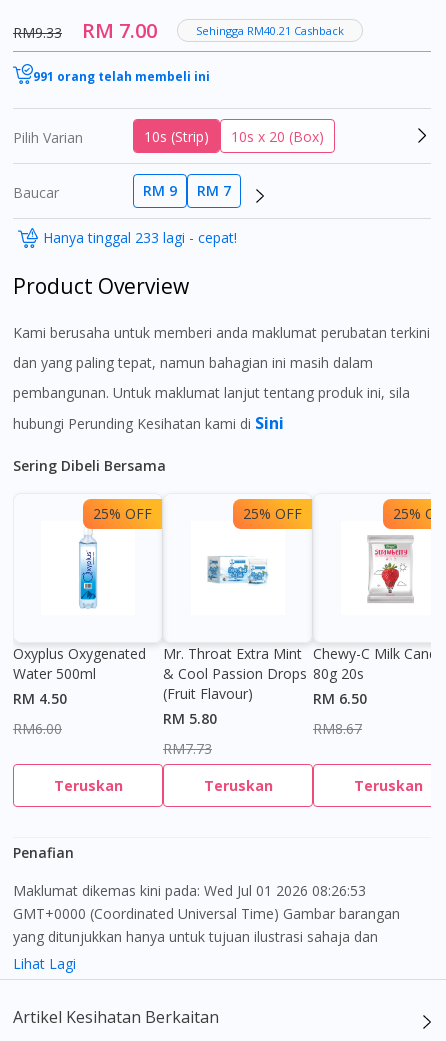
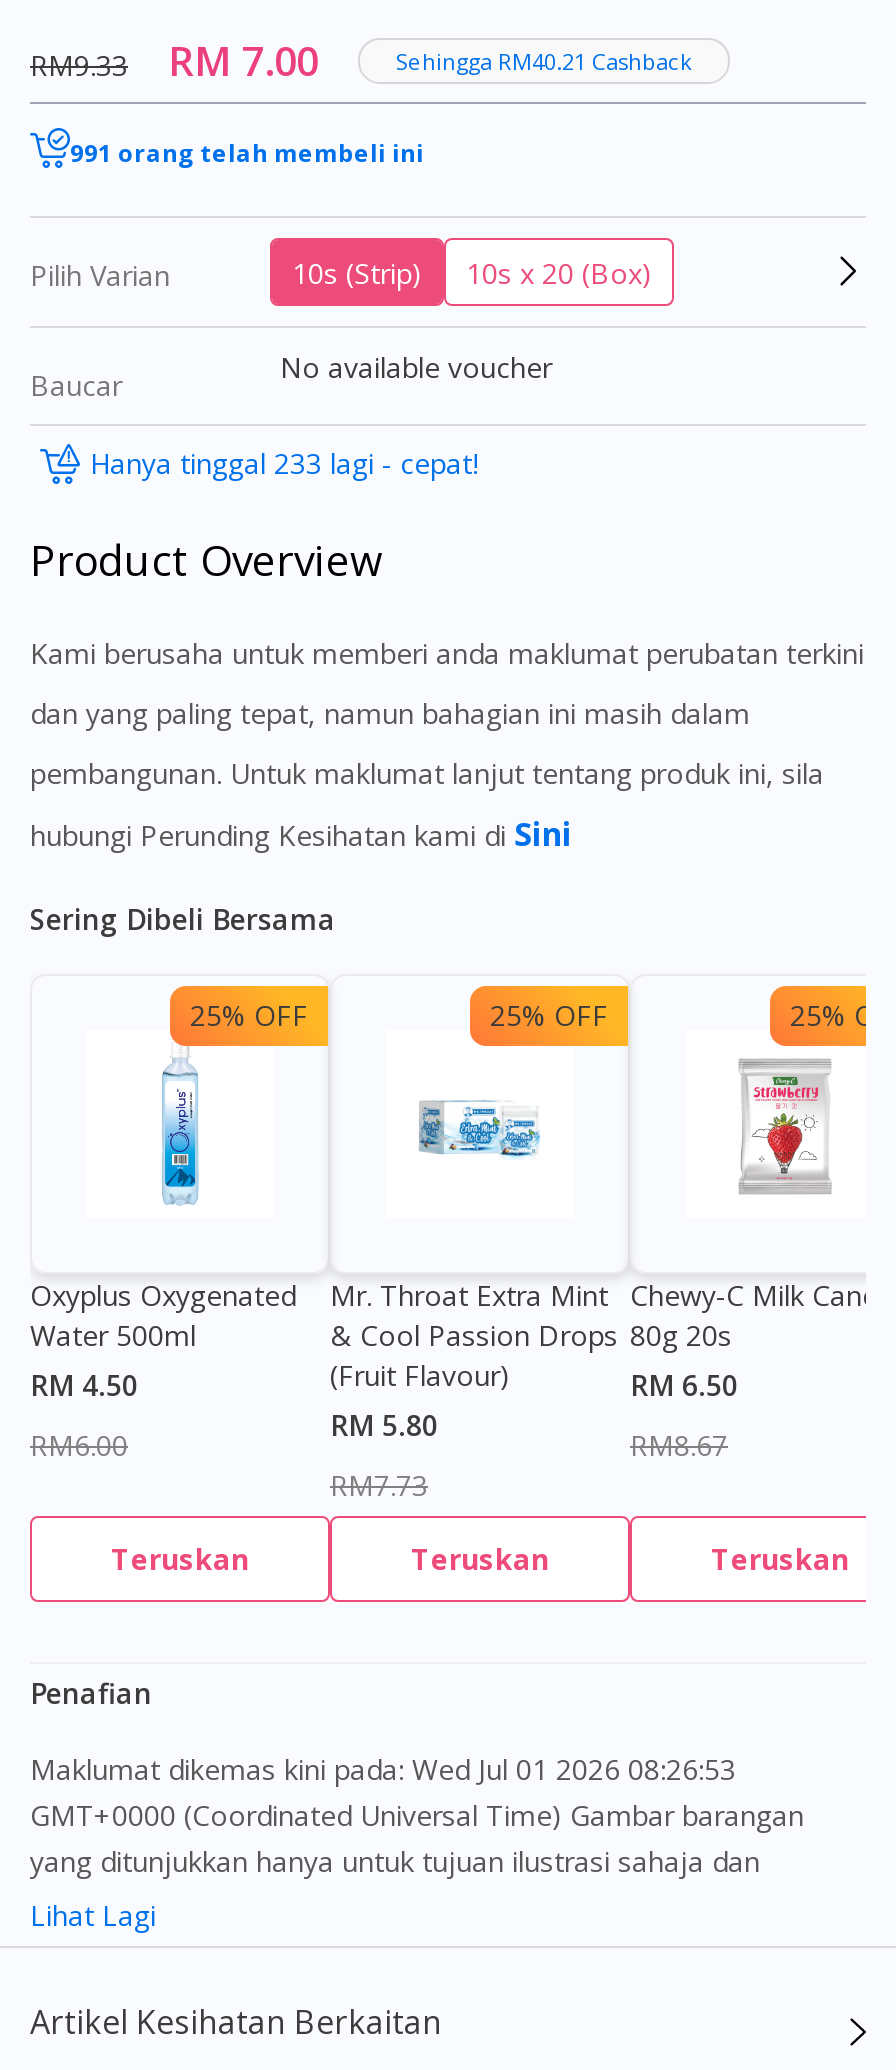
- RM 9
- RM 7
+ No available voucher
